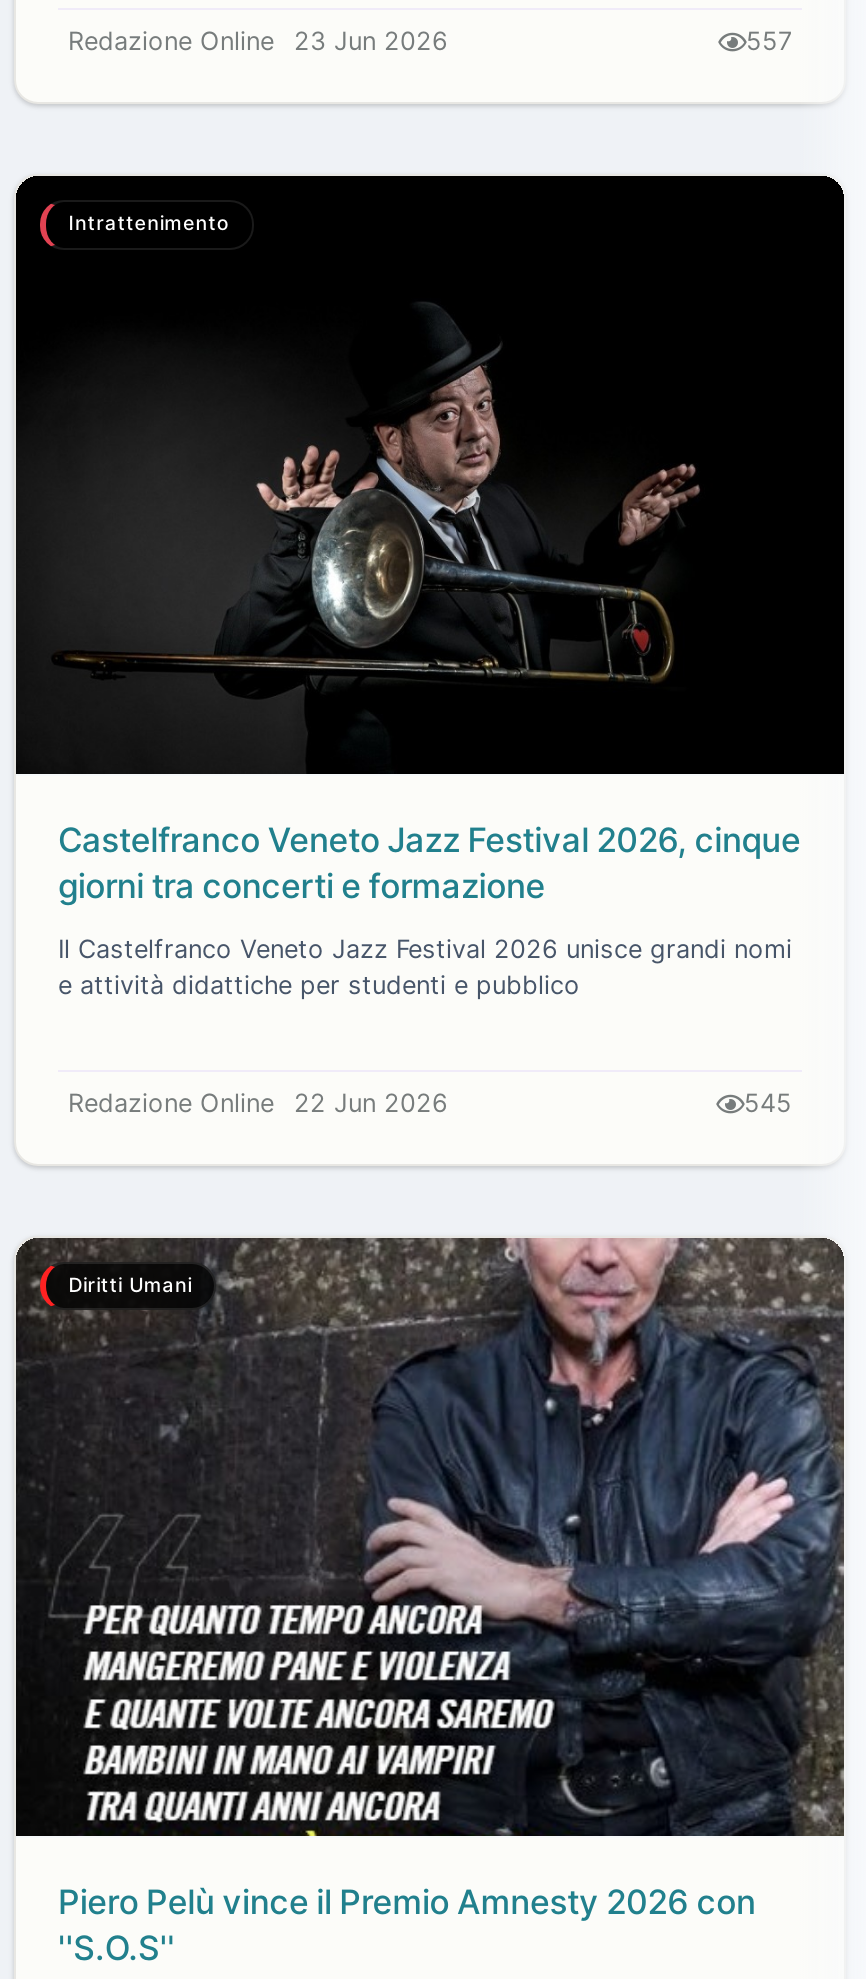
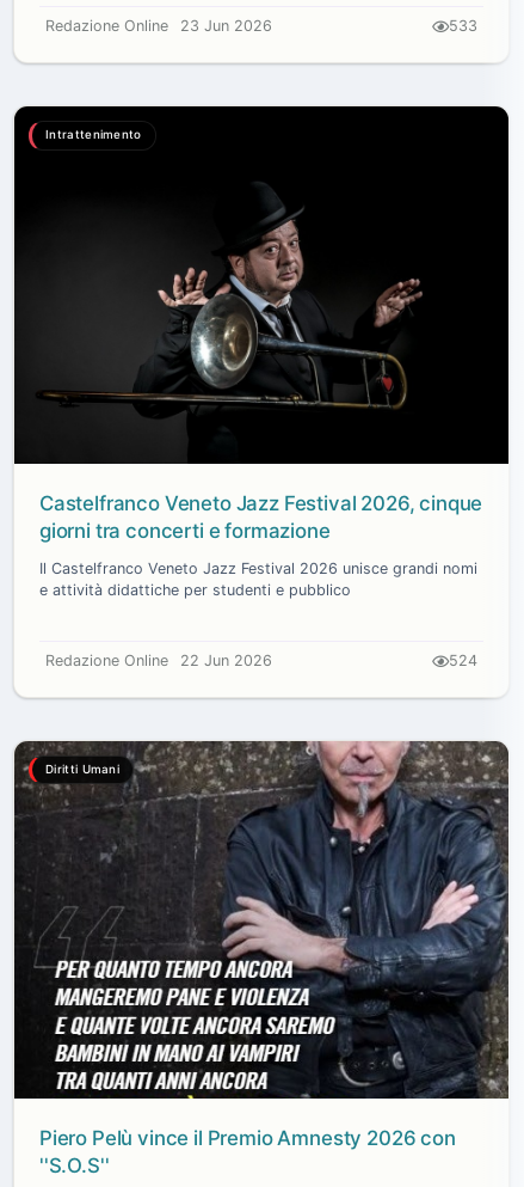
- 557
+ 533

- 545
+ 524
